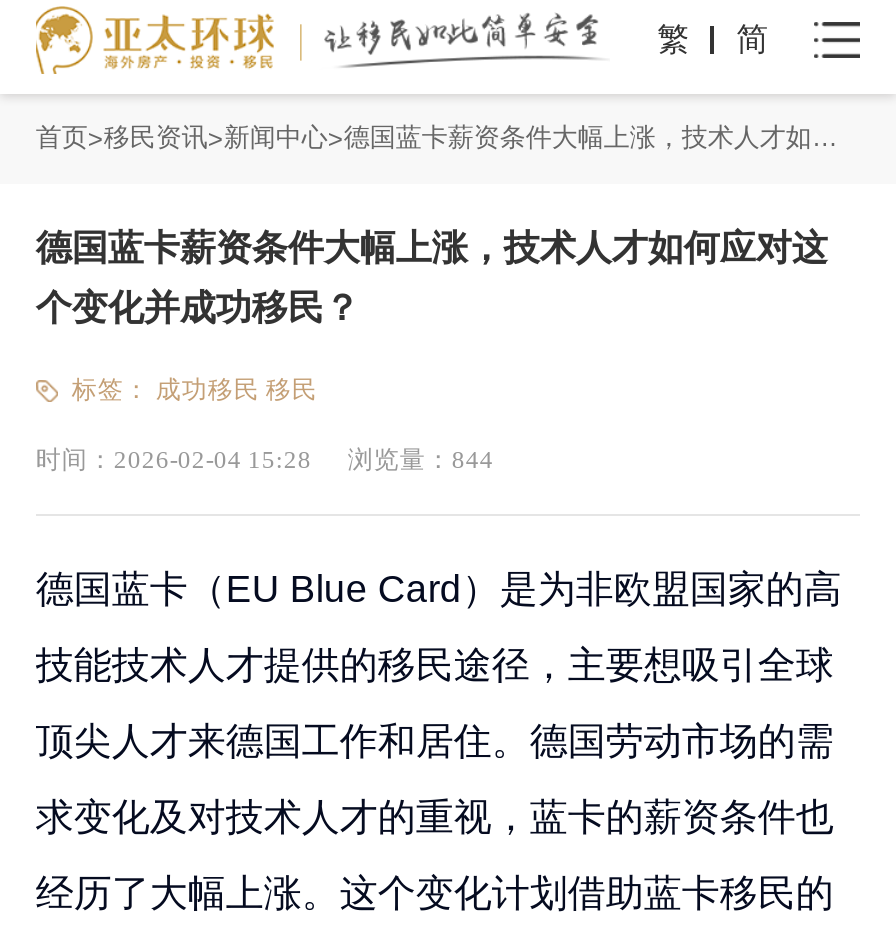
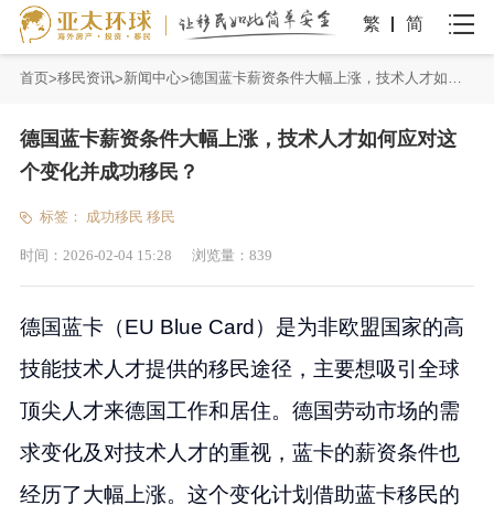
- 时间：2026-02-04 15:28 浏览量：844
+ 时间：2026-02-04 15:28 浏览量：839
